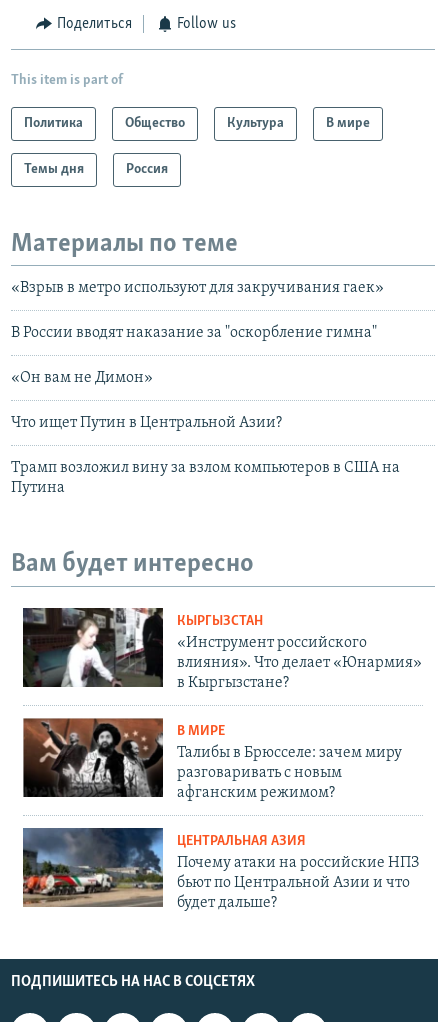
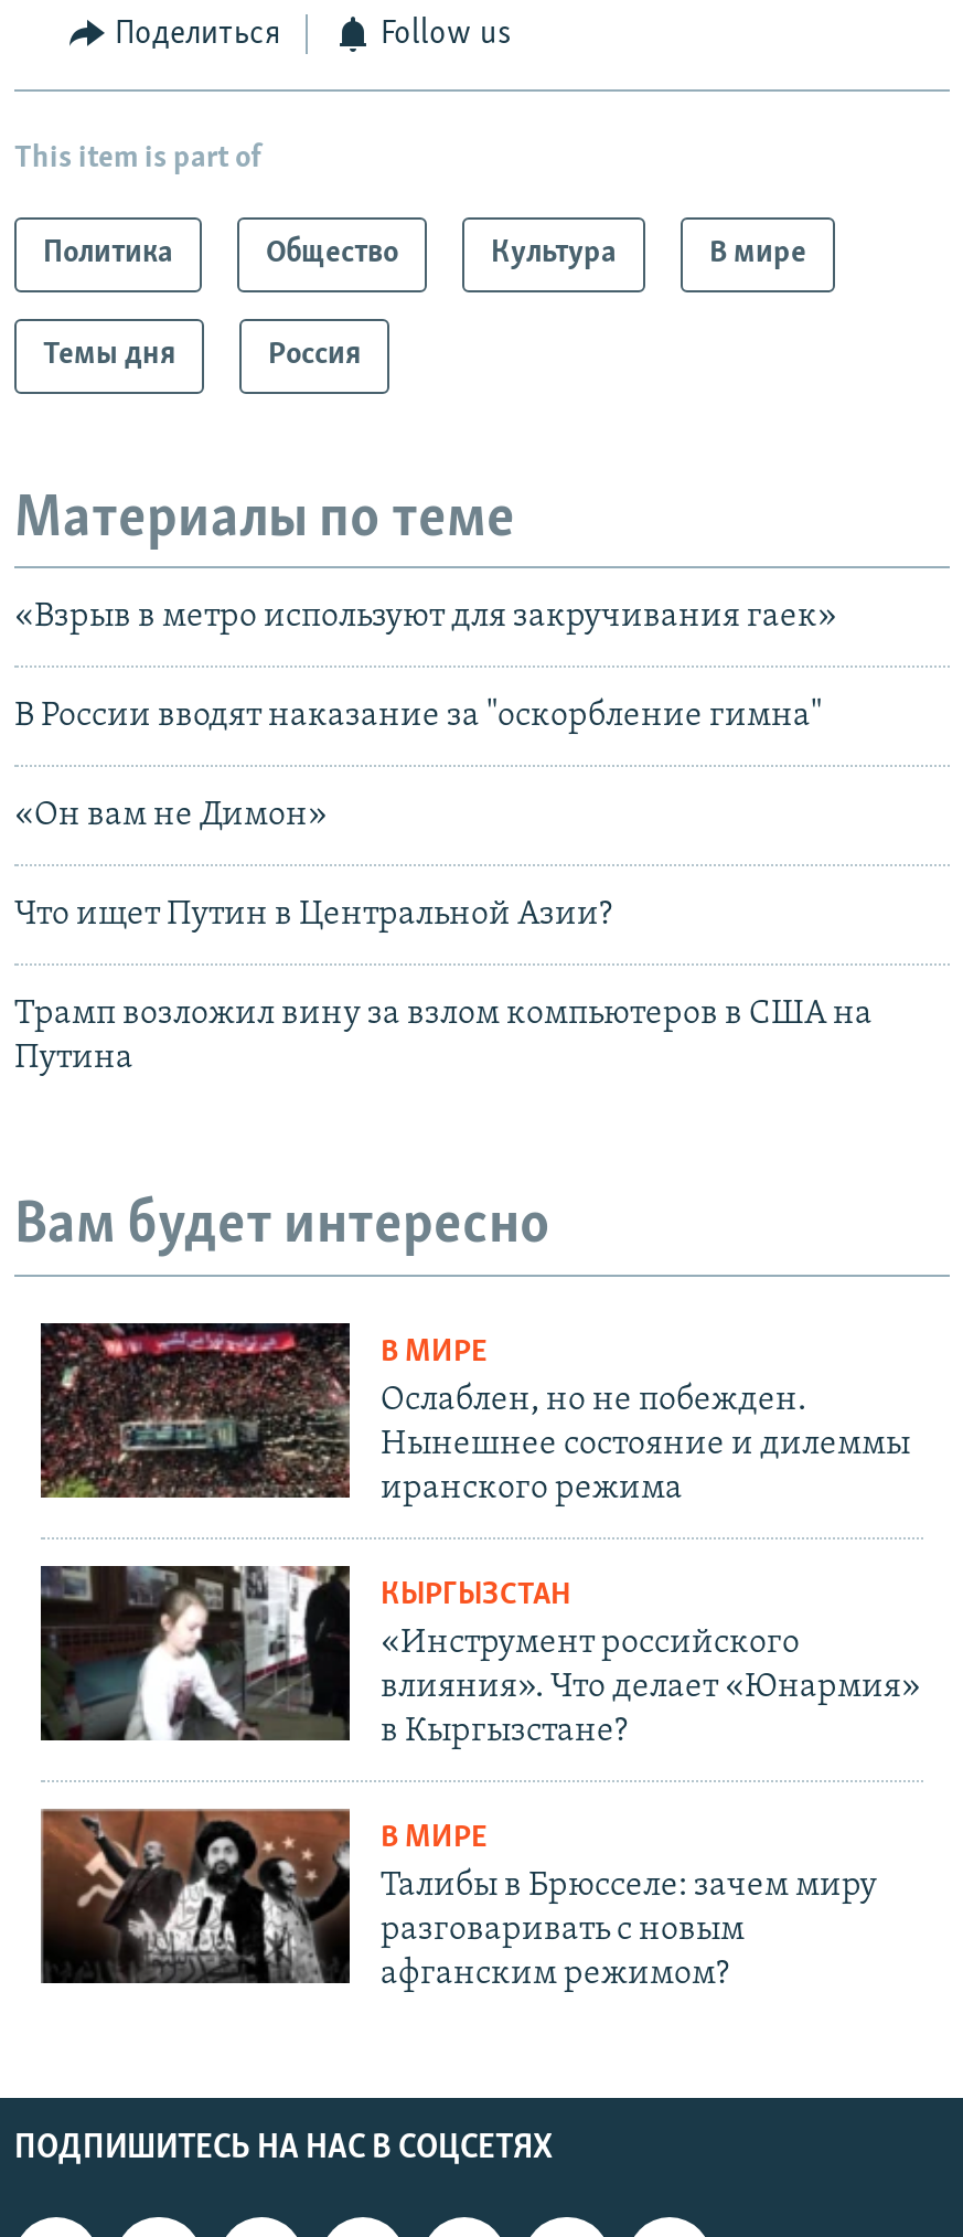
+ [image]
+ В МИРЕ
+ Ослаблен, но не побежден.
+ Нынешнее состояние и дилеммы
+ иранского режима

moved down: [image] | КЫРГЫЗСТАН | «Инструмент российского | ... | разговаривать с новым | афганским режимом?

- [image]
- ЦЕНТРАЛЬНАЯ АЗИЯ
- Почему атаки на российские НПЗ
- бьют по Центральной Азии и что
- будет дальше?
